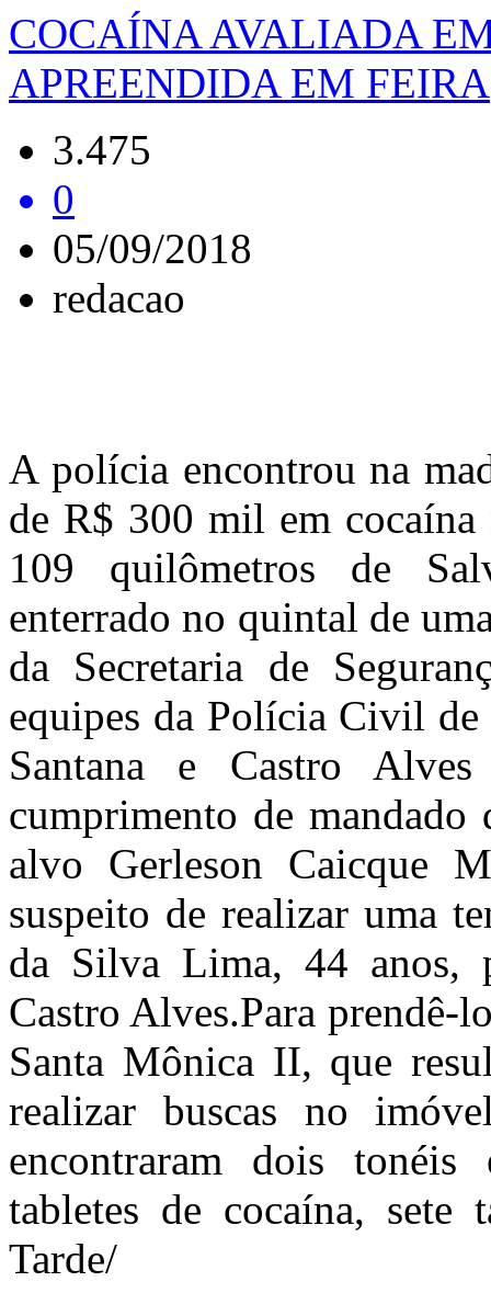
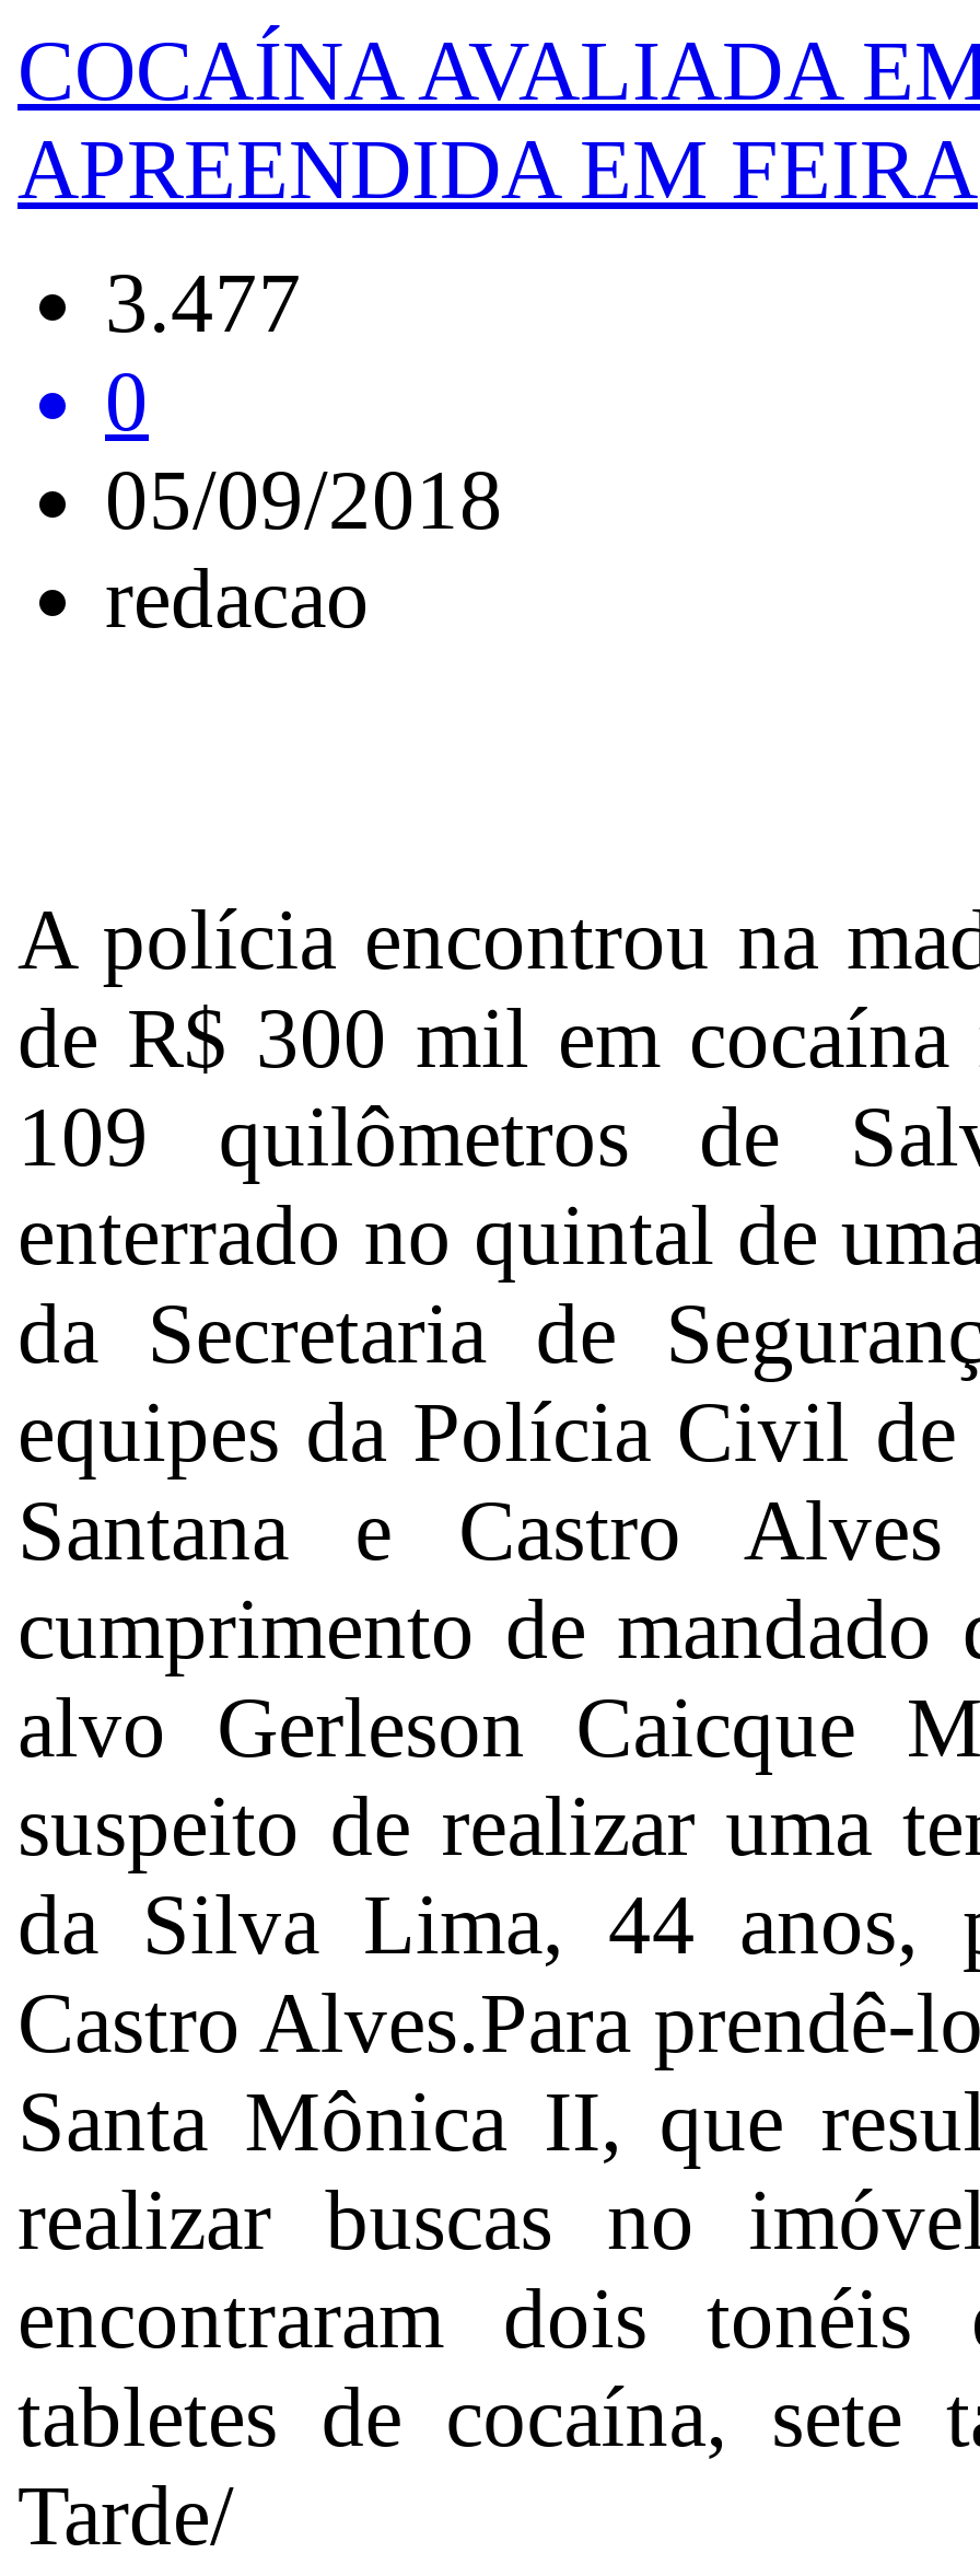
- 3.475
+ 3.477
